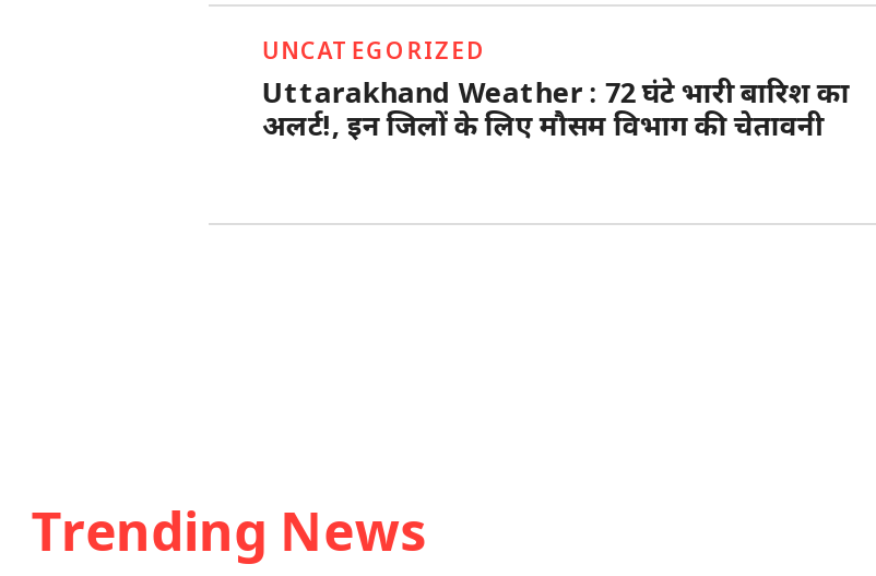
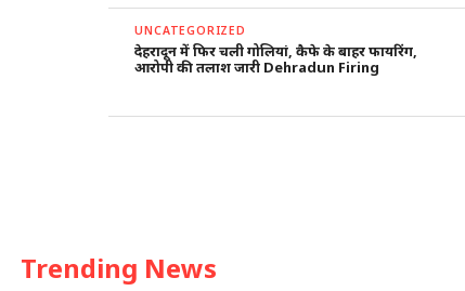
- Uttarakhand Weather : 72 घंटे भारी बारिश का
- अलर्ट!, इन जिलों के लिए मौसम विभाग की चेतावनी
+ देहरादून में फिर चली गोलियां, कैफे के बाहर फायरिंग,
+ आरोपी की तलाश जारी Dehradun Firing
